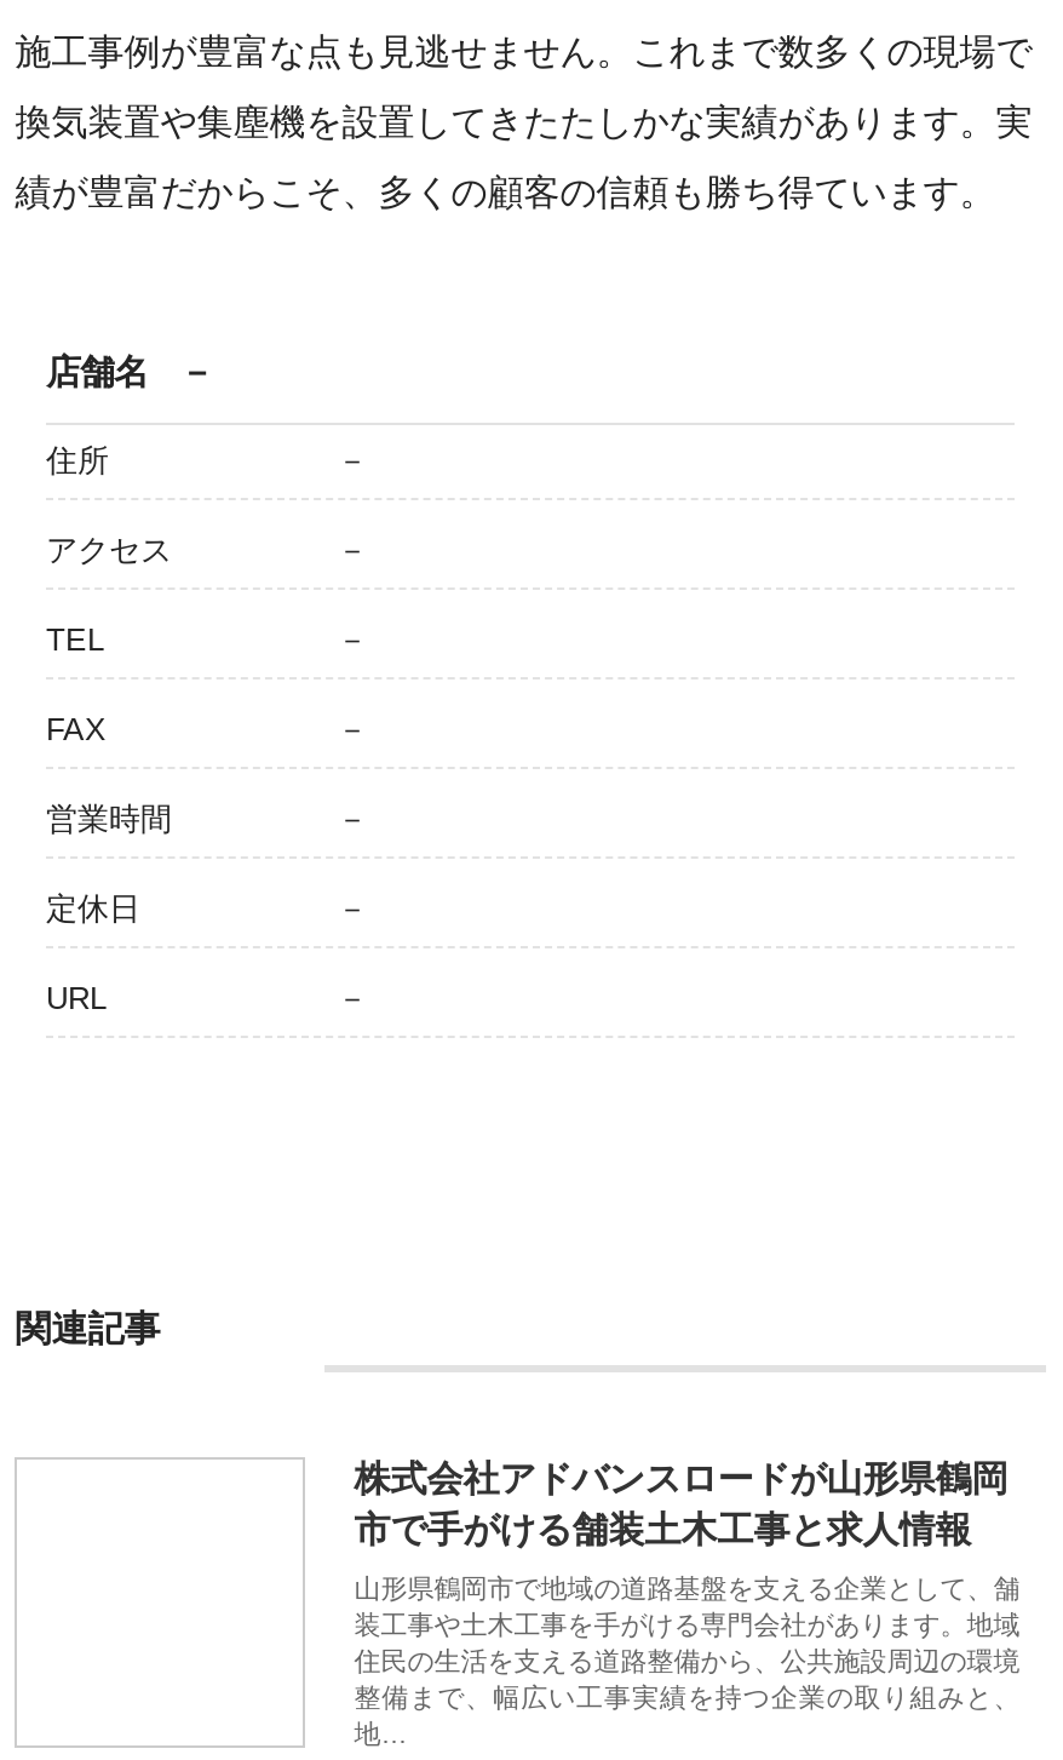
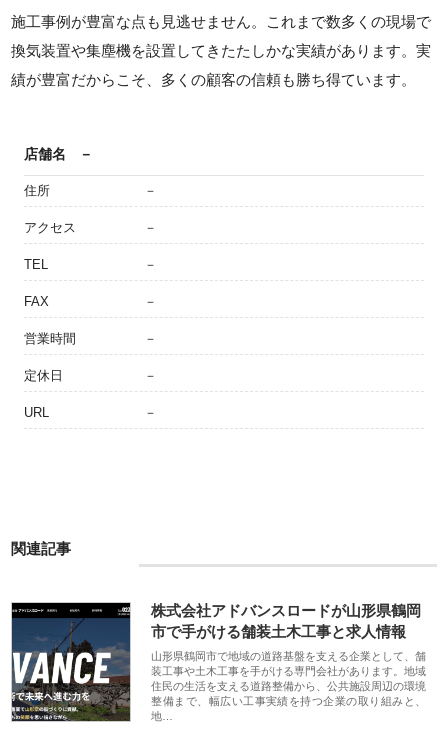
+ [image]
